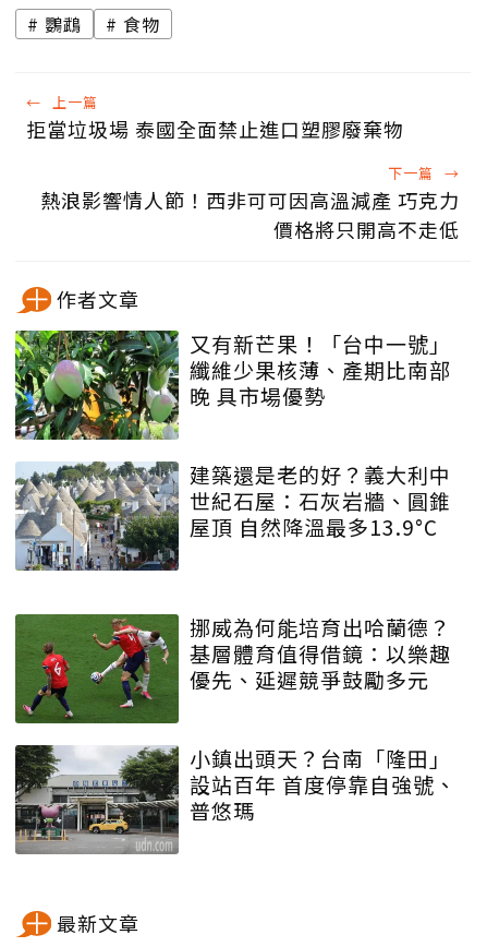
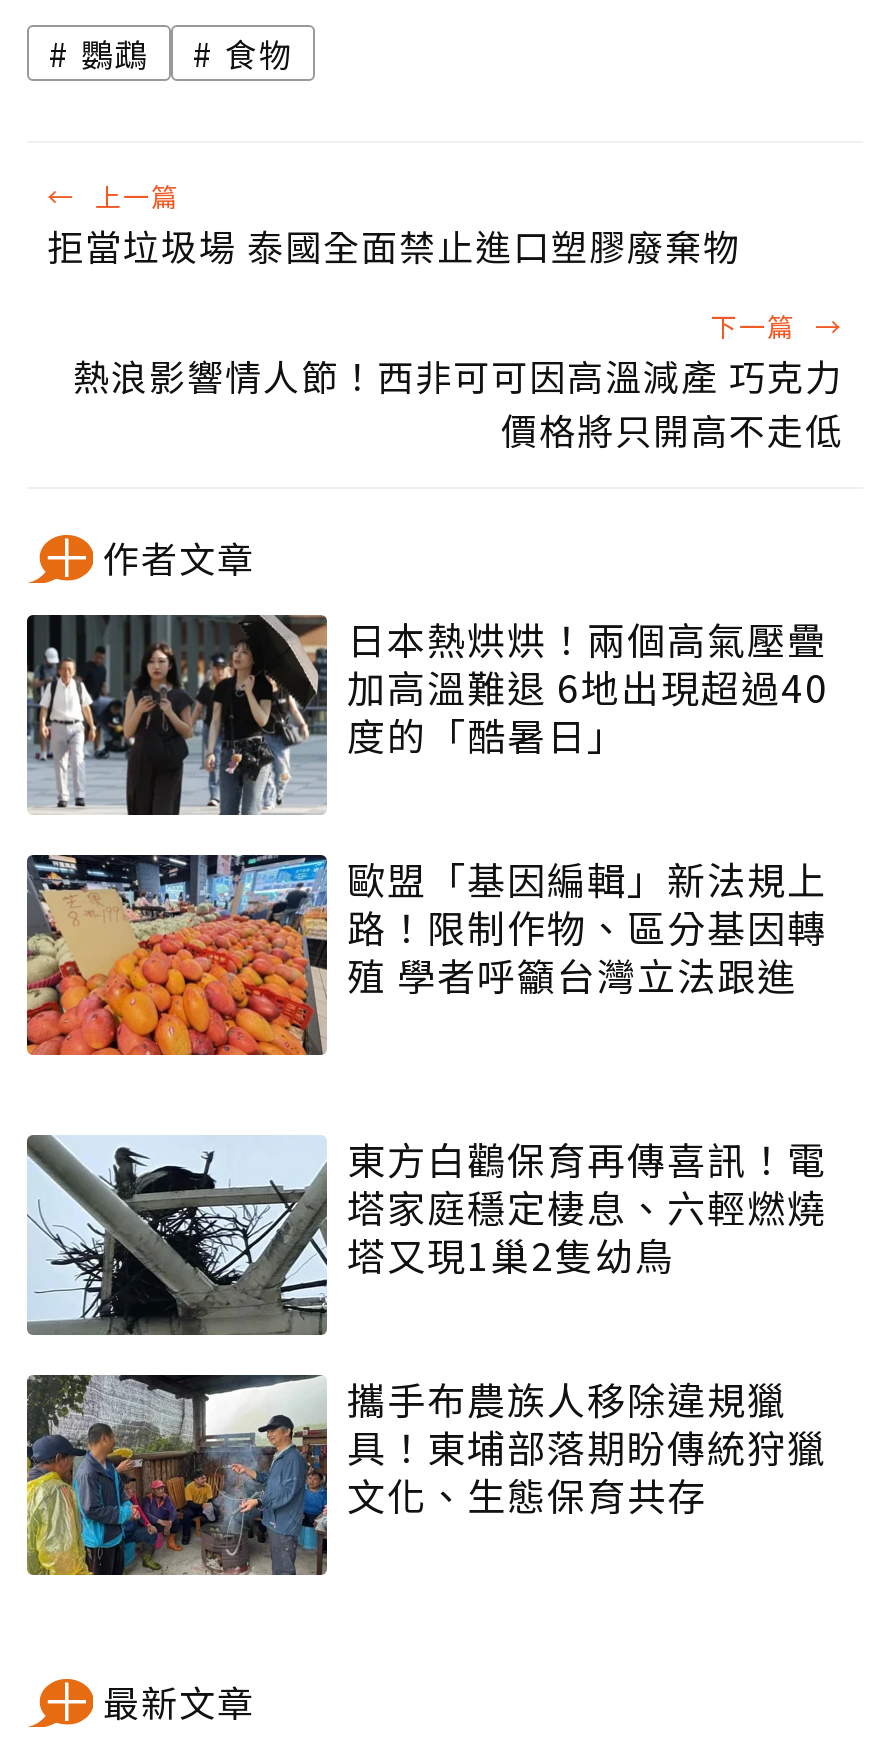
- [image]
- 又有新芒果！「台中一號」
- 纖維少果核薄、產期比南部
- 晚 具市場優勢
+ [image]
+ 日本熱烘烘！兩個高氣壓疊
+ 加高溫難退 6地出現超過40
+ 度的「酷暑日」

- [image]
- 建築還是老的好？義大利中
- 世紀石屋：石灰岩牆、圓錐
- 屋頂 自然降溫最多13.9°C
+ [image]
+ 歐盟「基因編輯」新法規上
+ 路！限制作物、區分基因轉
+ 殖 學者呼籲台灣立法跟進

- [image]
- 挪威為何能培育出哈蘭德？
- 基層體育值得借鏡：以樂趣
- 優先、延遲競爭鼓勵多元
+ [image]
+ 東方白鸛保育再傳喜訊！電
+ 塔家庭穩定棲息、六輕燃燒
+ 塔又現1巢2隻幼鳥

- [image]
- 小鎮出頭天？台南「隆田」
- 設站百年 首度停靠自強號、
- 普悠瑪
+ [image]
+ 攜手布農族人移除違規獵
+ 具！東埔部落期盼傳統狩獵
+ 文化、生態保育共存
